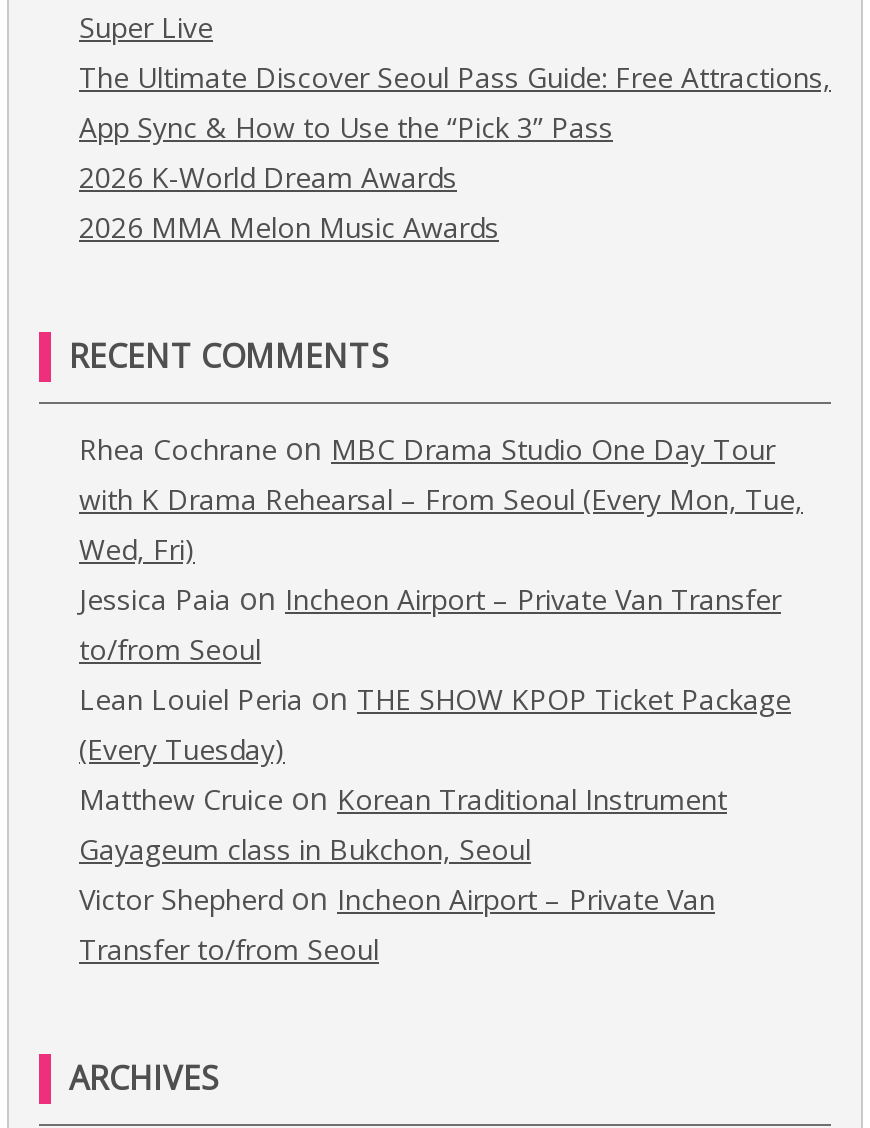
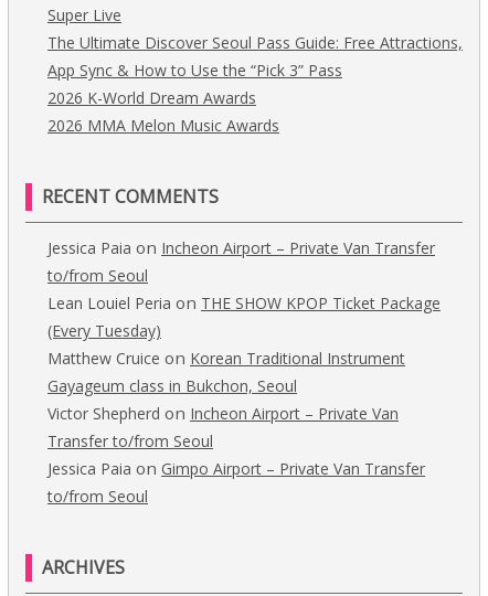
- Rhea Cochrane on MBC Drama Studio One Day Tour
- with K Drama Rehearsal – From Seoul (Every Mon, Tue,
- Wed, Fri)

moved up: Jessica Paia on Incheon Airport – Private Van Transfer | to/from Seoul | Lean Louiel Peria on THE SHOW KPOP Ticket Package | (Every Tuesday) | Matthew Cruice on Korean Traditional Instrument | Gayageum class in Bukchon, Seoul | Victor Shepherd on Incheon Airport – Private Van | Transfer to/from Seoul

+ Jessica Paia on Gimpo Airport – Private Van Transfer
+ to/from Seoul
